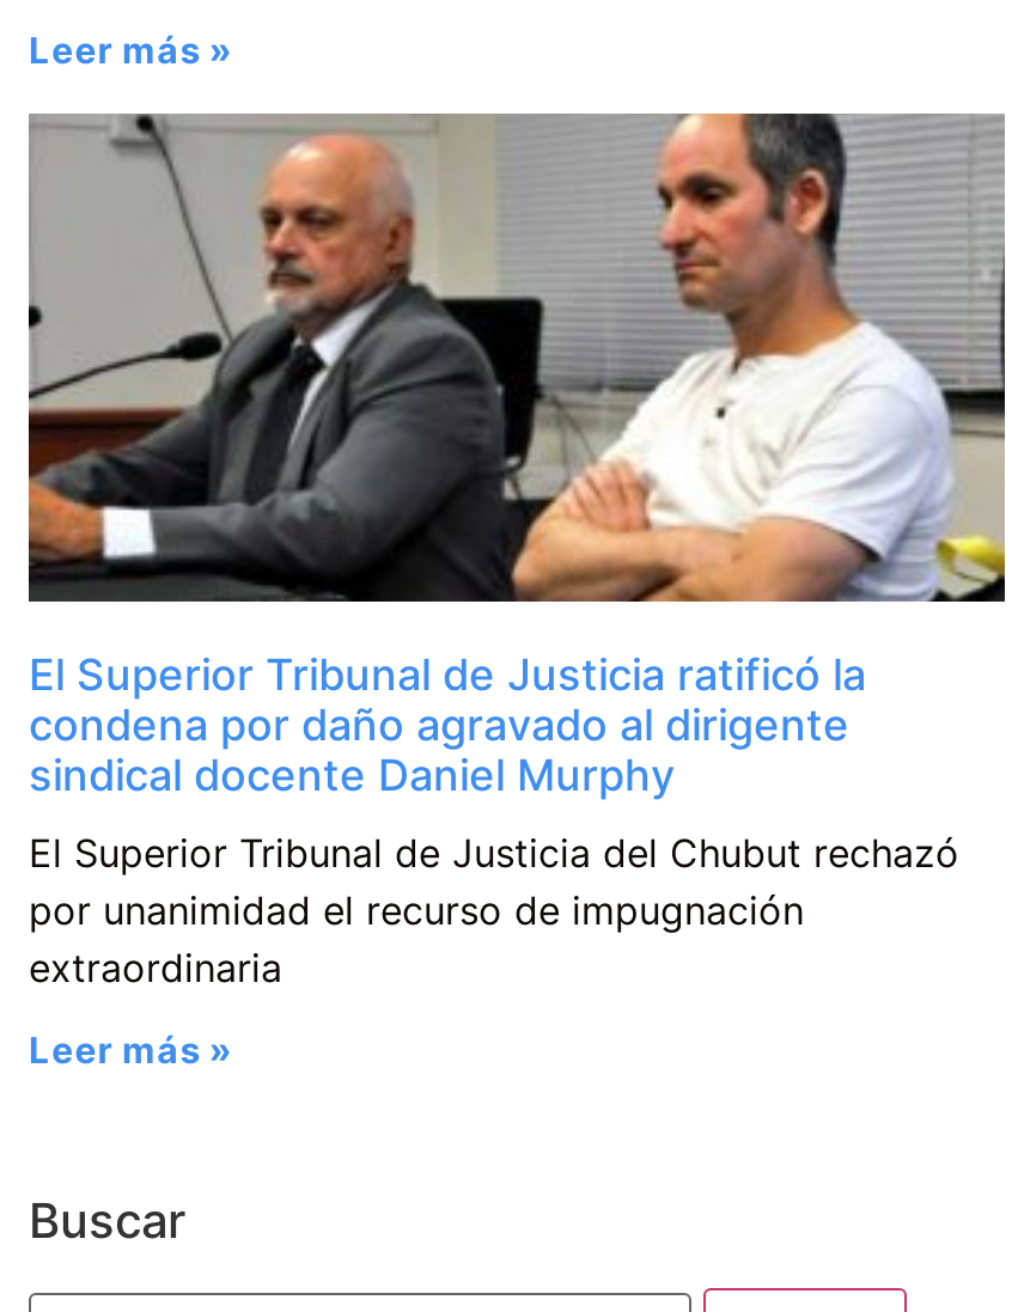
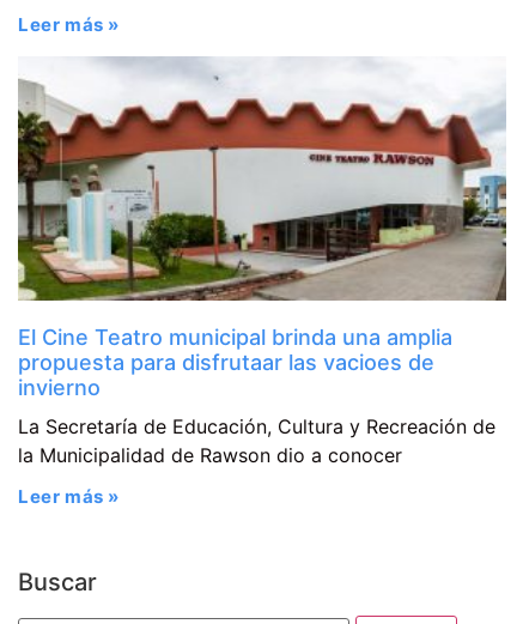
- [image]
- El Superior Tribunal de Justicia ratificó la
- condena por daño agravado al dirigente
- sindical docente Daniel Murphy
+ [image]
+ El Cine Teatro municipal brinda una amplia
+ propuesta para disfrutaar las vacioes de
+ invierno

- El Superior Tribunal de Justicia del Chubut rechazó
- por unanimidad el recurso de impugnación
- extraordinaria
+ La Secretaría de Educación, Cultura y Recreación de
+ la Municipalidad de Rawson dio a conocer
